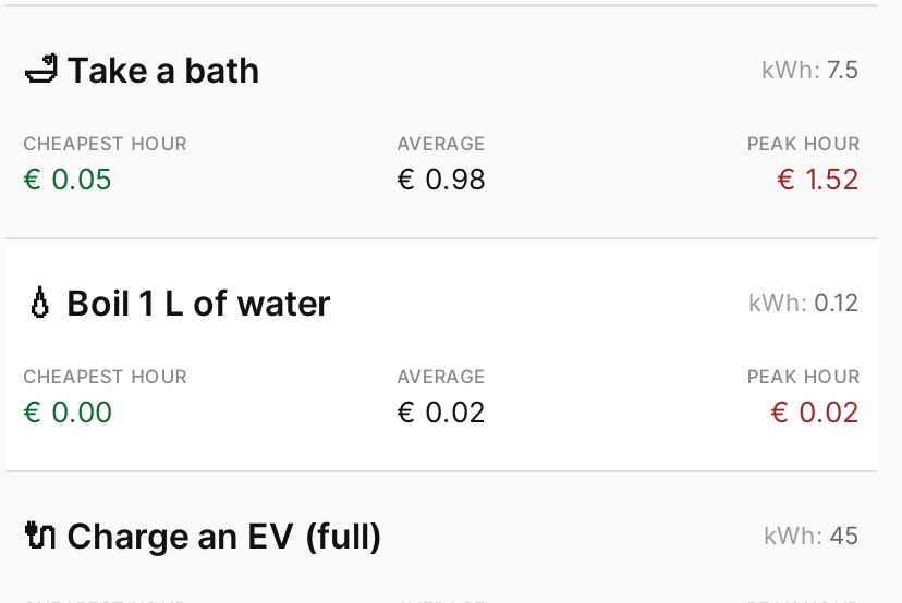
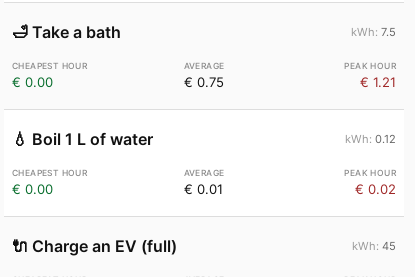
- € 0.05
+ € 0.00

- € 0.98
+ € 0.75

- € 1.52
+ € 1.21

- € 0.02
+ € 0.01
